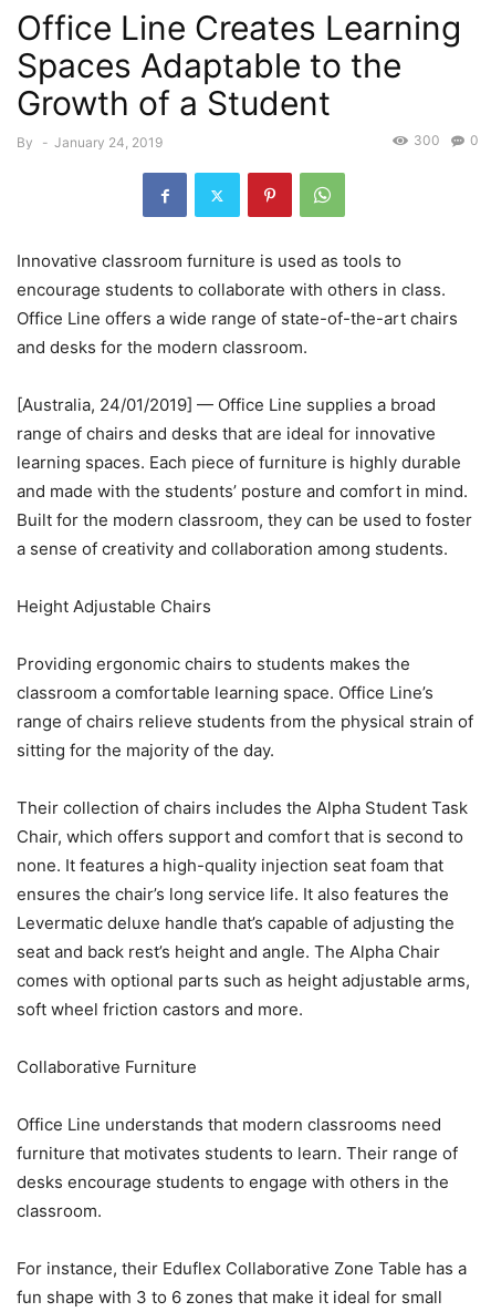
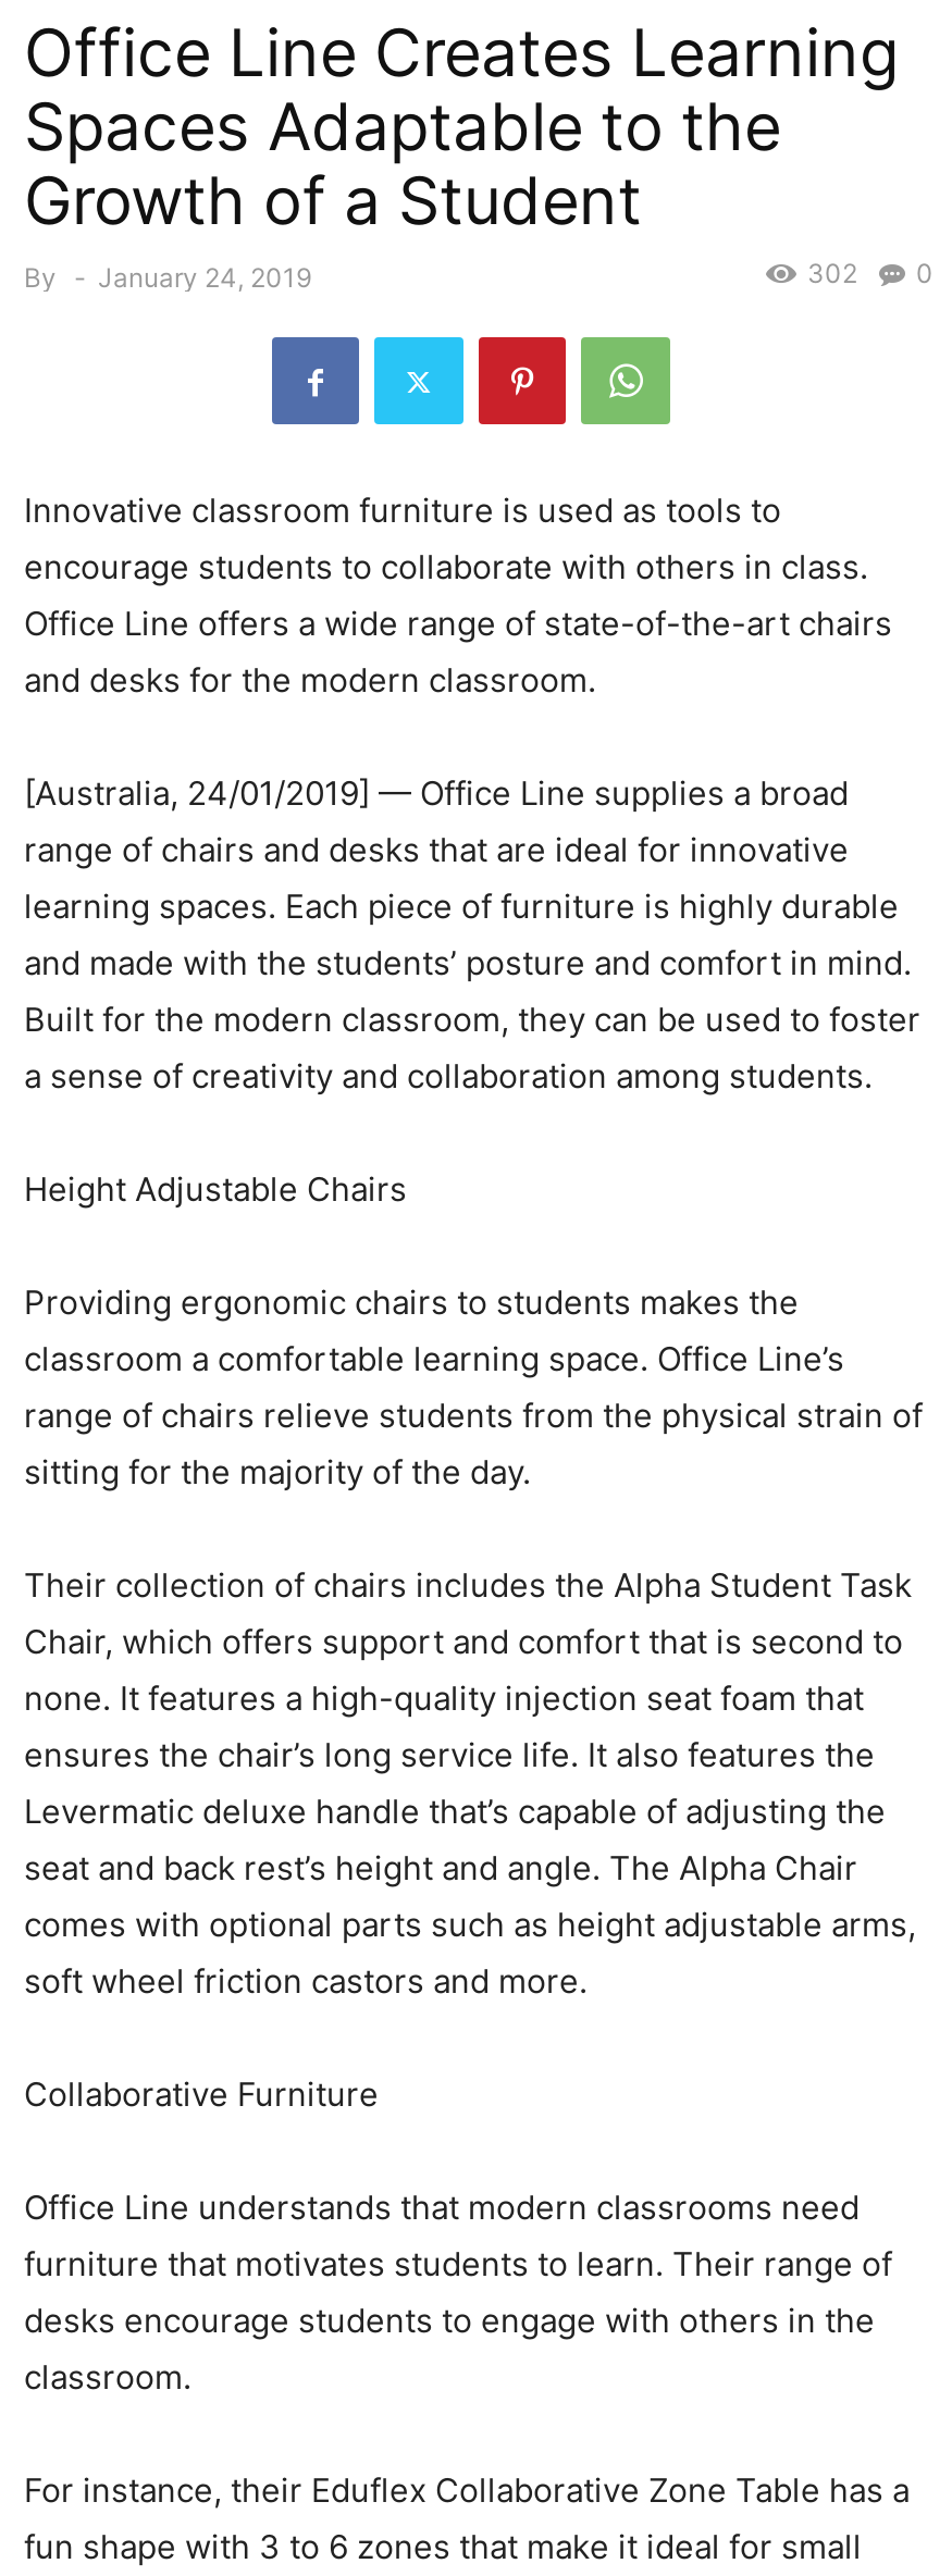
- 300 0
+ 302 0
